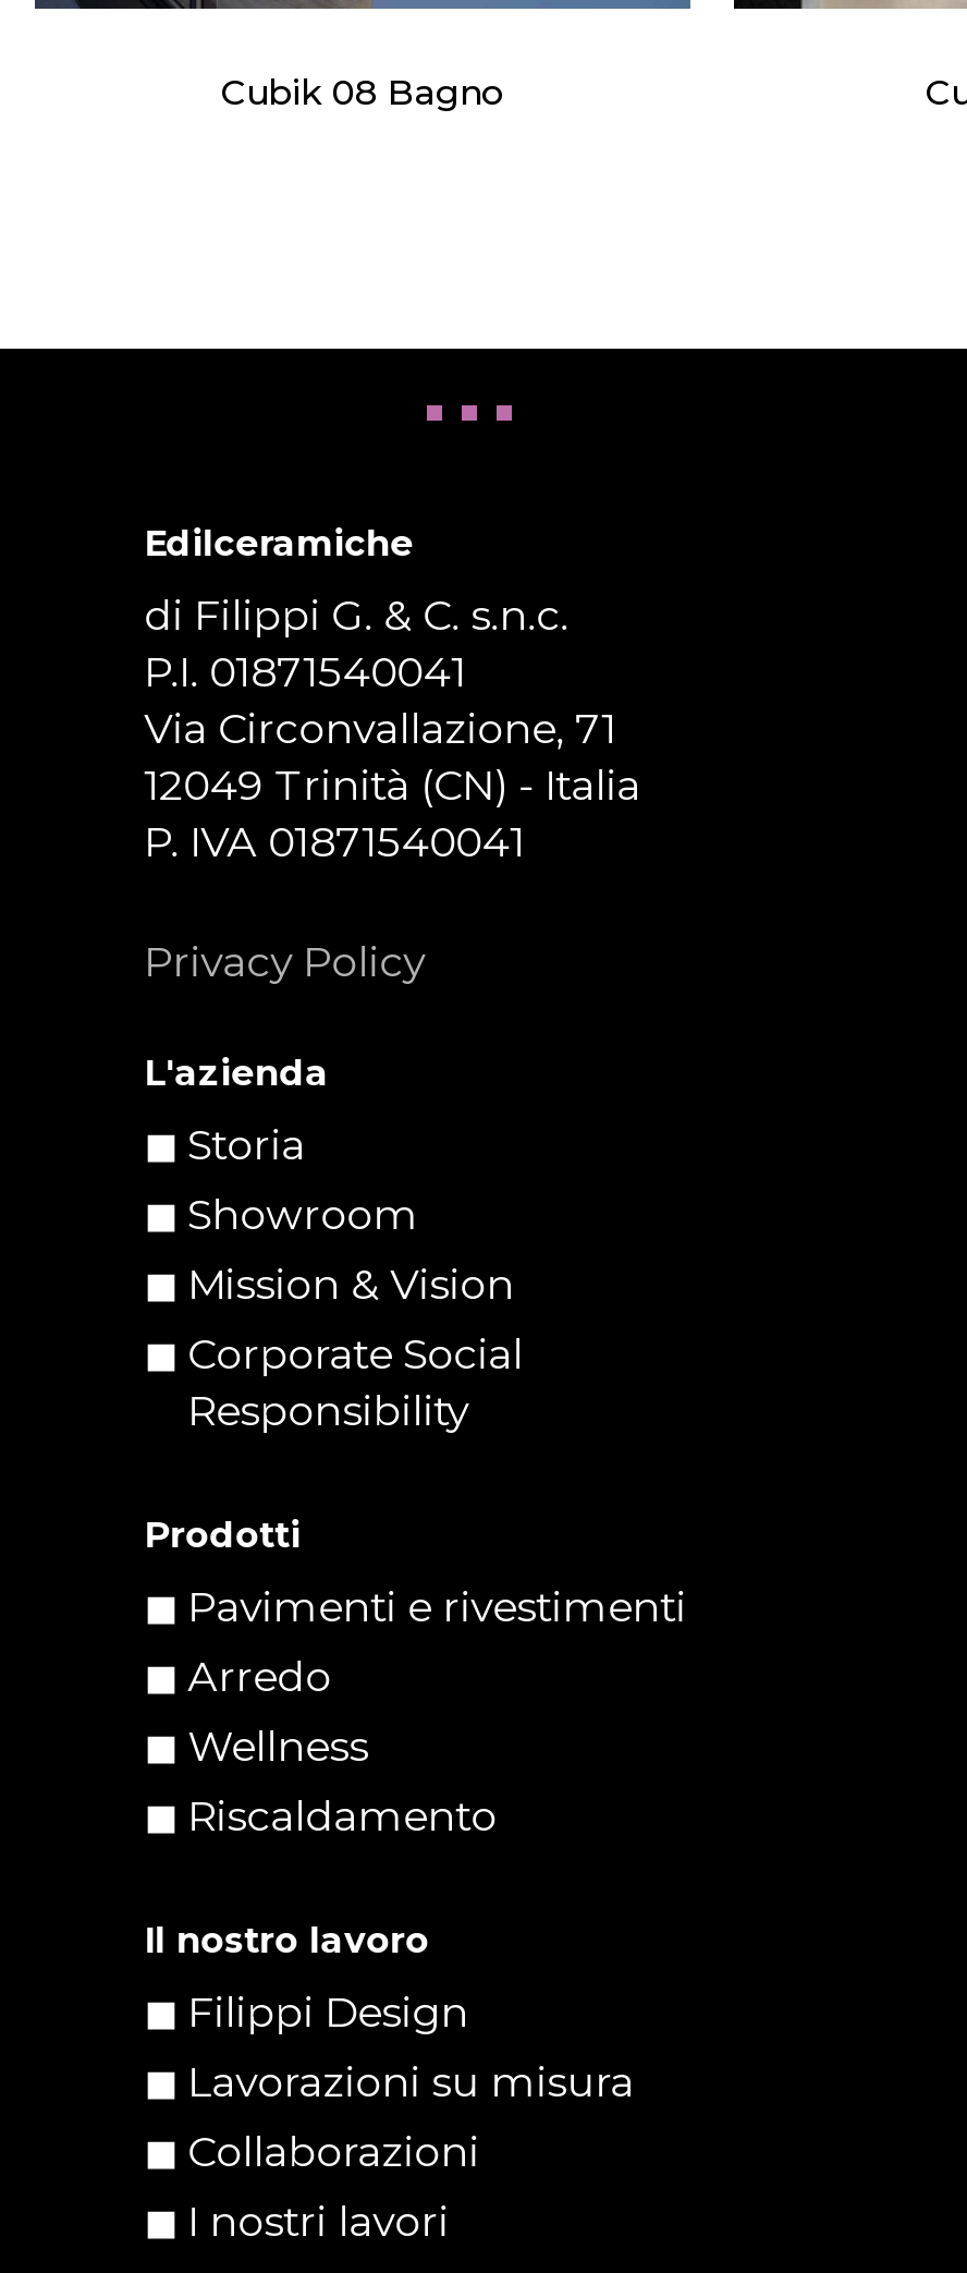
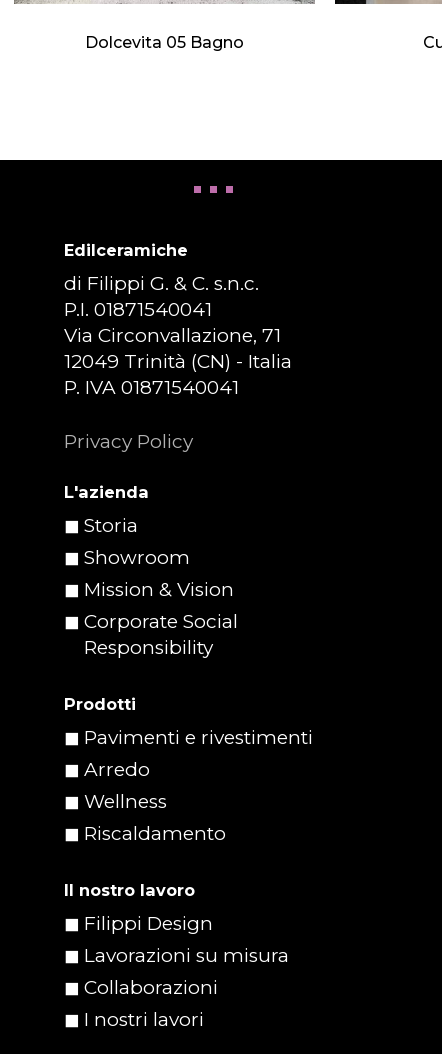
- Cubik 08 Bagno
+ Dolcevita 05 Bagno
